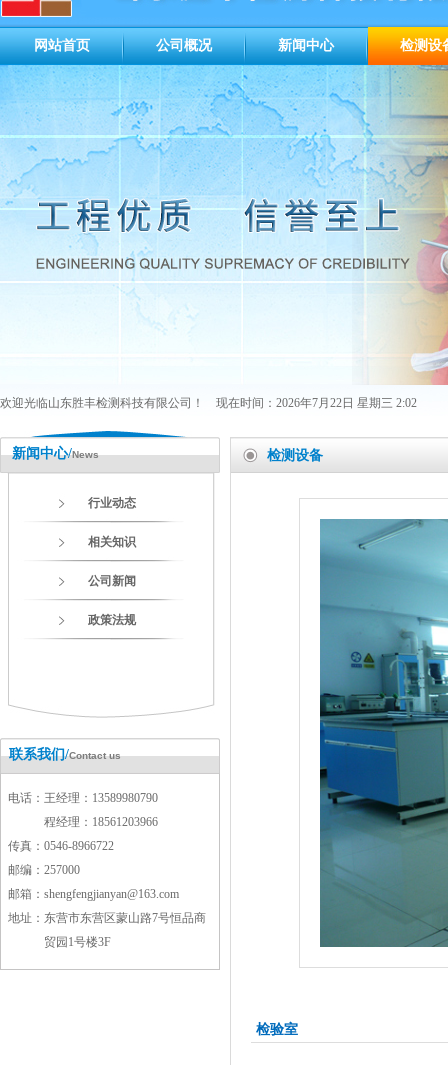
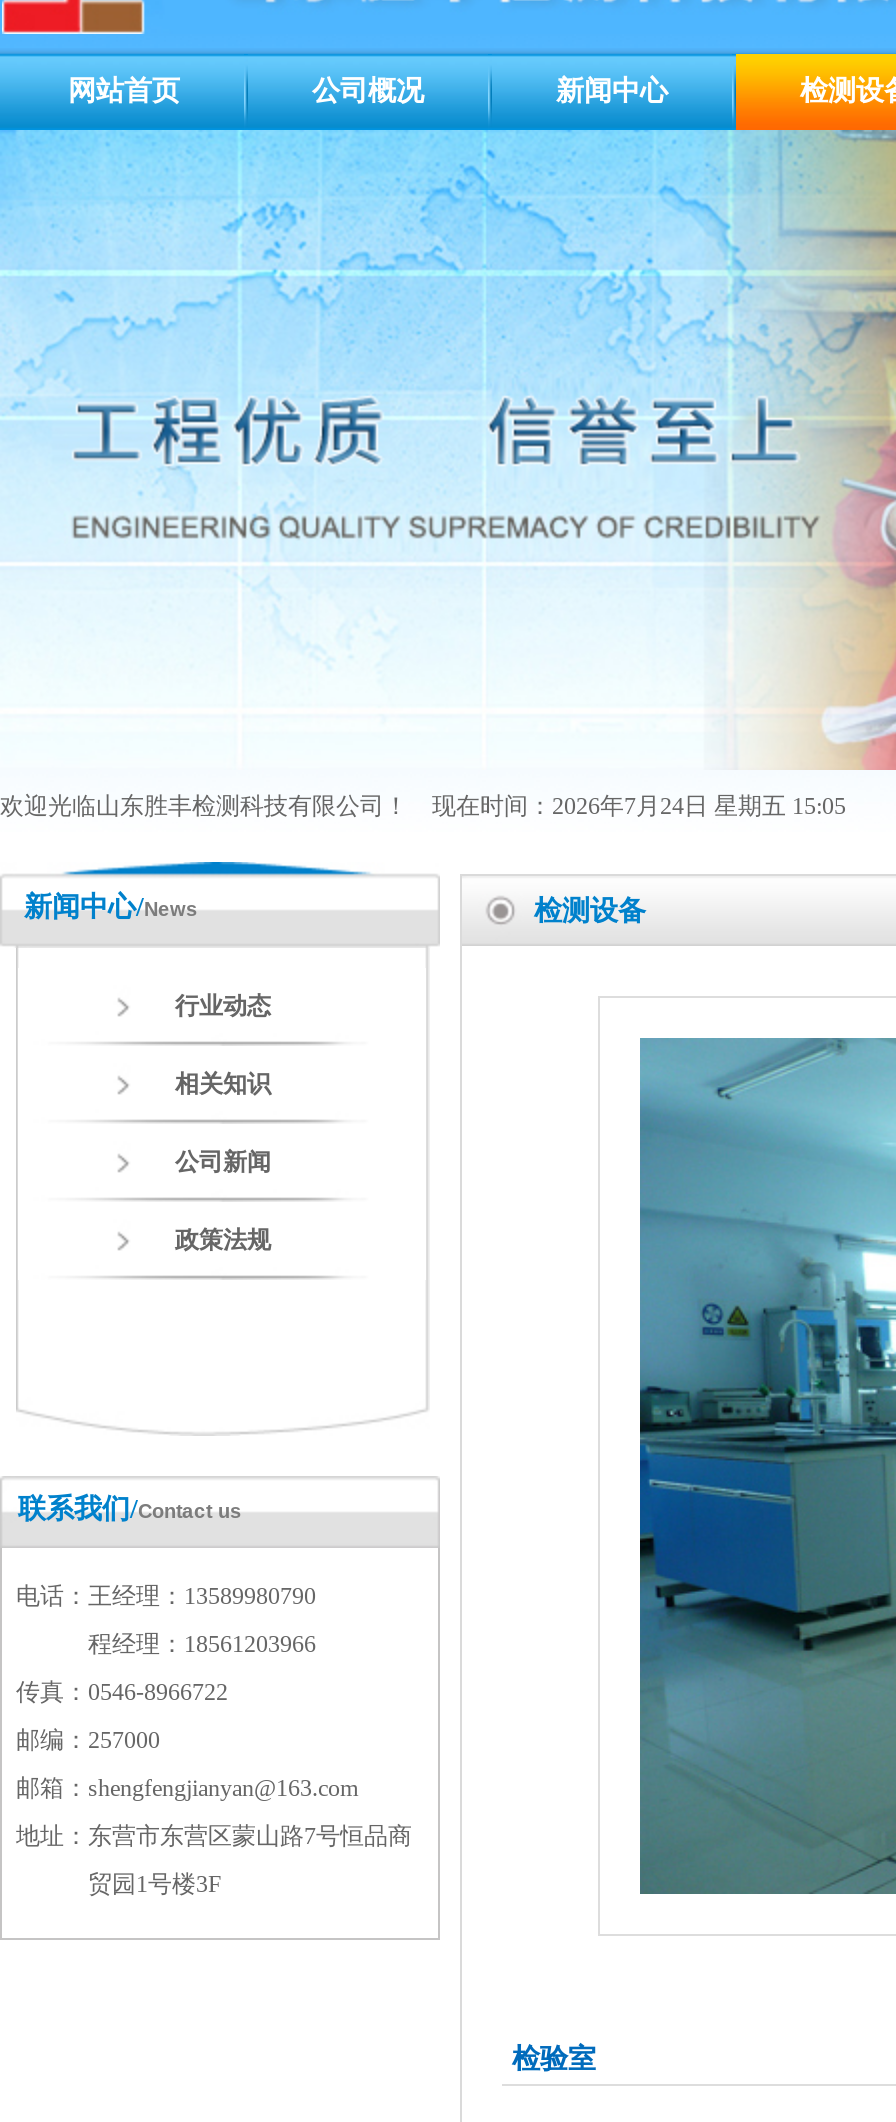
- 欢迎光临山东胜丰检测科技有限公司！ 现在时间：2026年7月22日 星期三 2:02
+ 欢迎光临山东胜丰检测科技有限公司！ 现在时间：2026年7月24日 星期五 15:05
